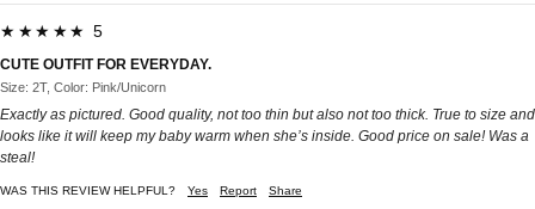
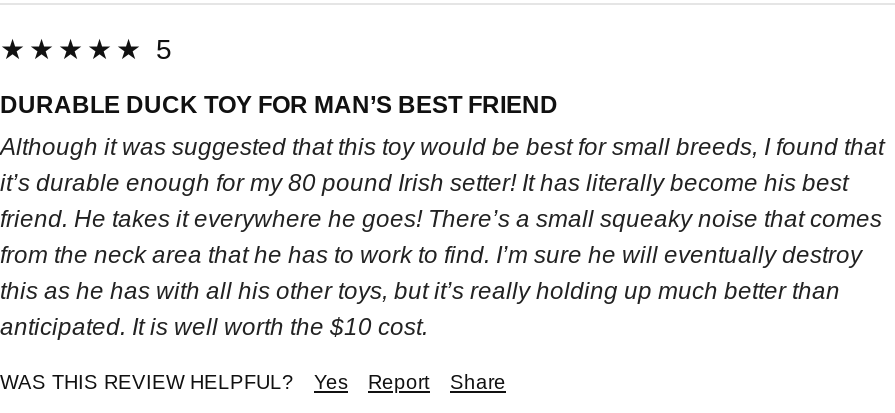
- CUTE OUTFIT FOR EVERYDAY.
- Size: 2T, Color: Pink/Unicorn
+ DURABLE DUCK TOY FOR MAN’S BEST FRIEND

- Exactly as pictured. Good quality, not too thin but also not too thick. True to size and
- looks like it will keep my baby warm when she’s inside. Good price on sale! Was a
- steal!
+ Although it was suggested that this toy would be best for small breeds, I found that
+ it’s durable enough for my 80 pound Irish setter! It has literally become his best
+ friend. He takes it everywhere he goes! There’s a small squeaky noise that comes
+ from the neck area that he has to work to find. I’m sure he will eventually destroy
+ this as he has with all his other toys, but it’s really holding up much better than
+ anticipated. It is well worth the $10 cost.
